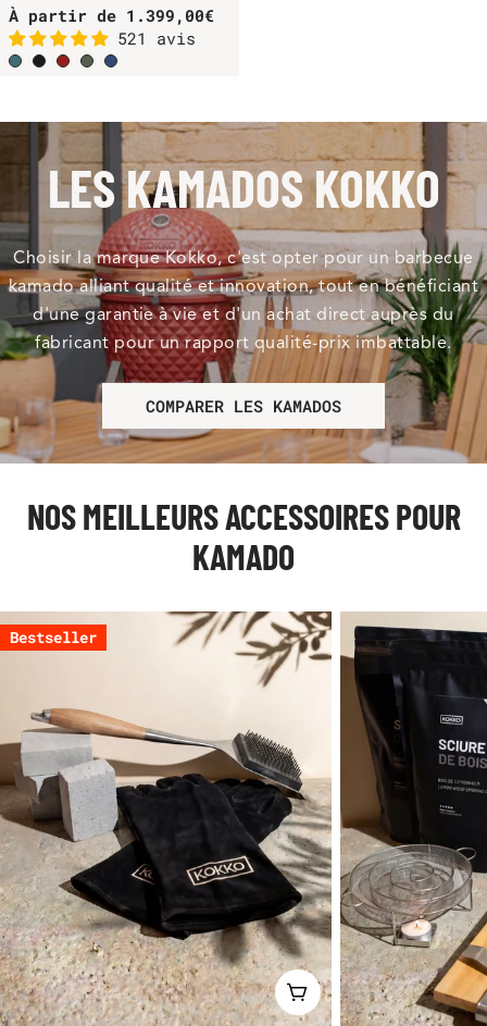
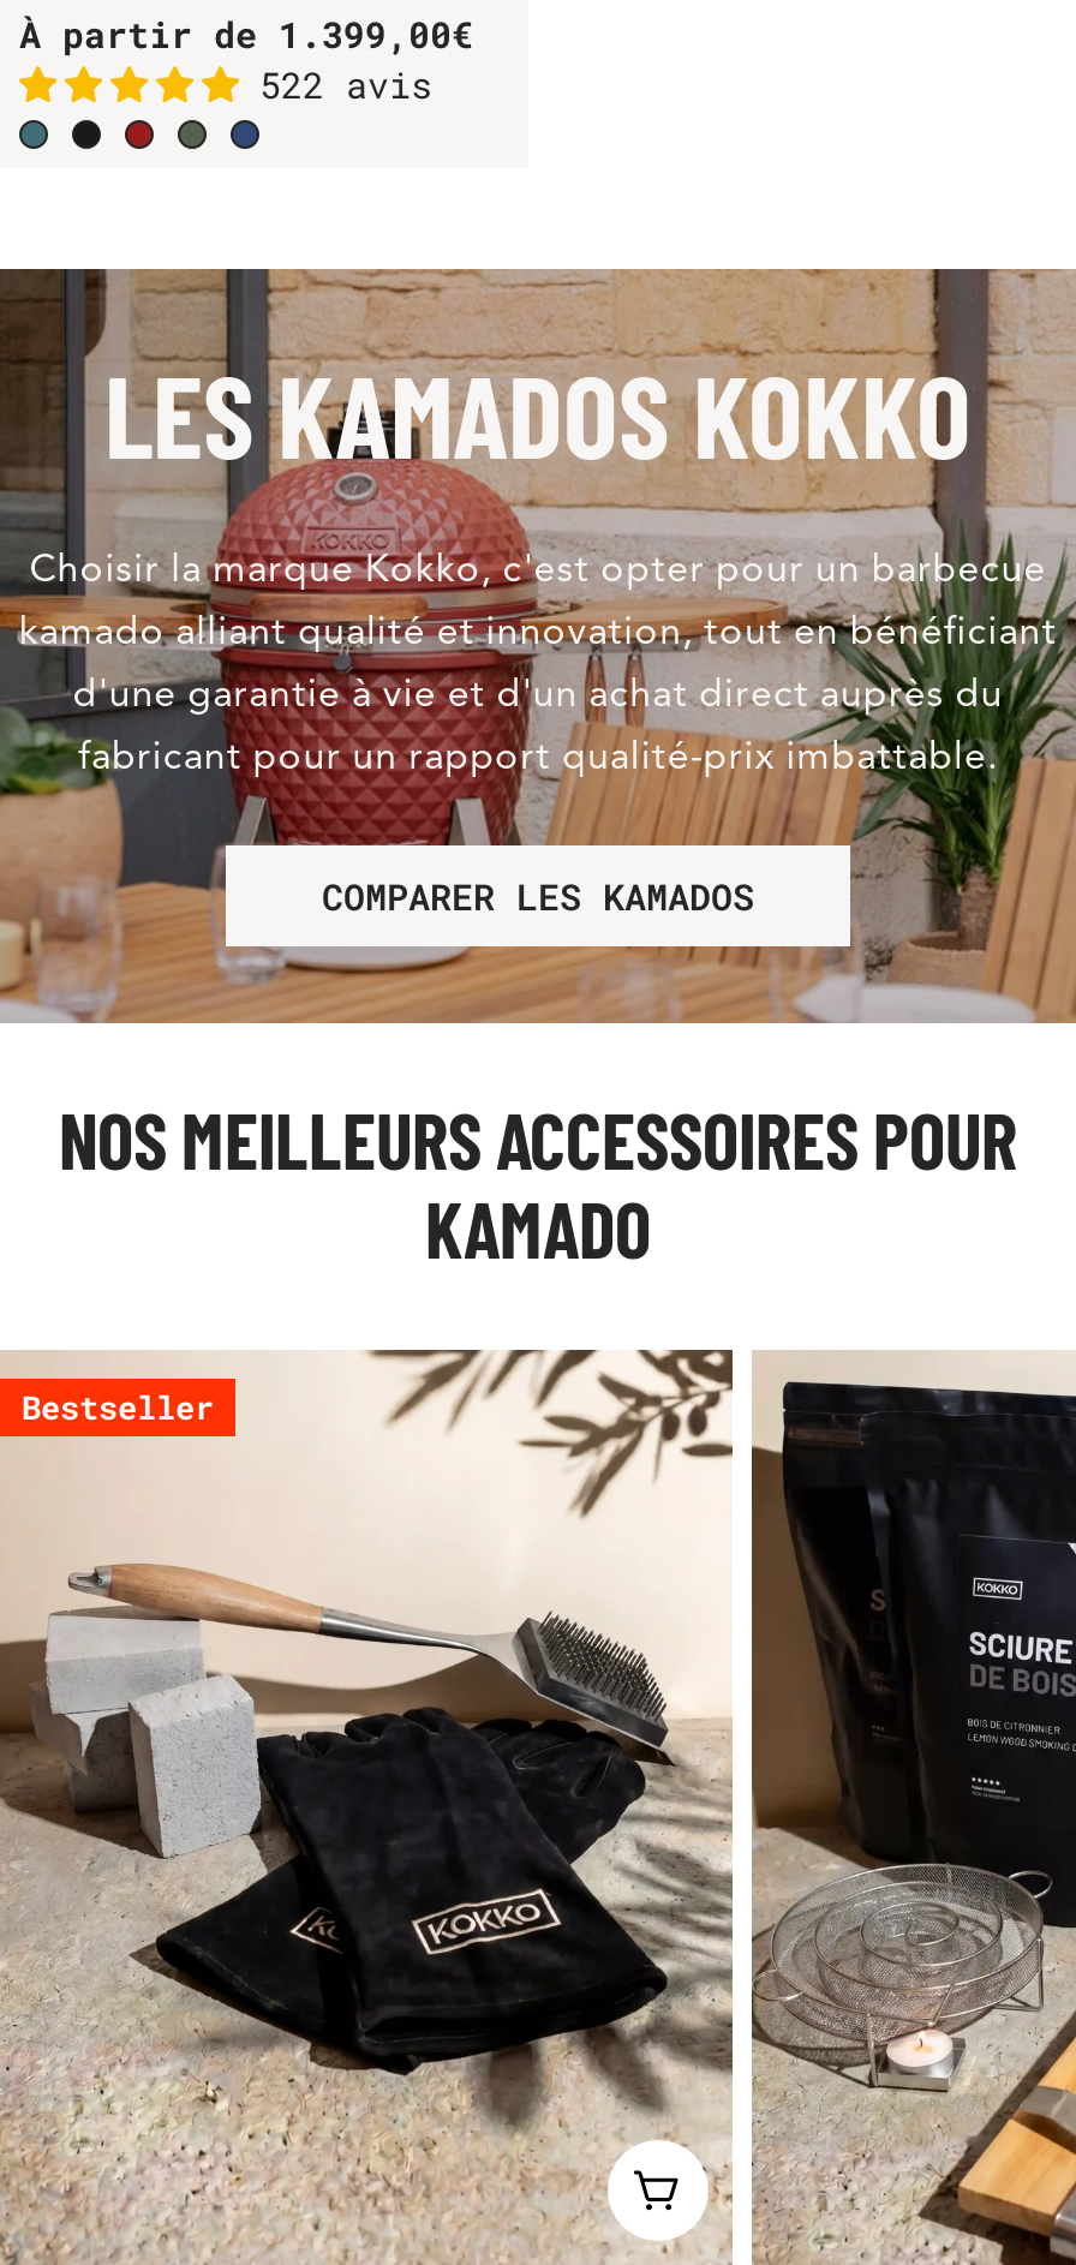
- 521 avis
+ 522 avis
